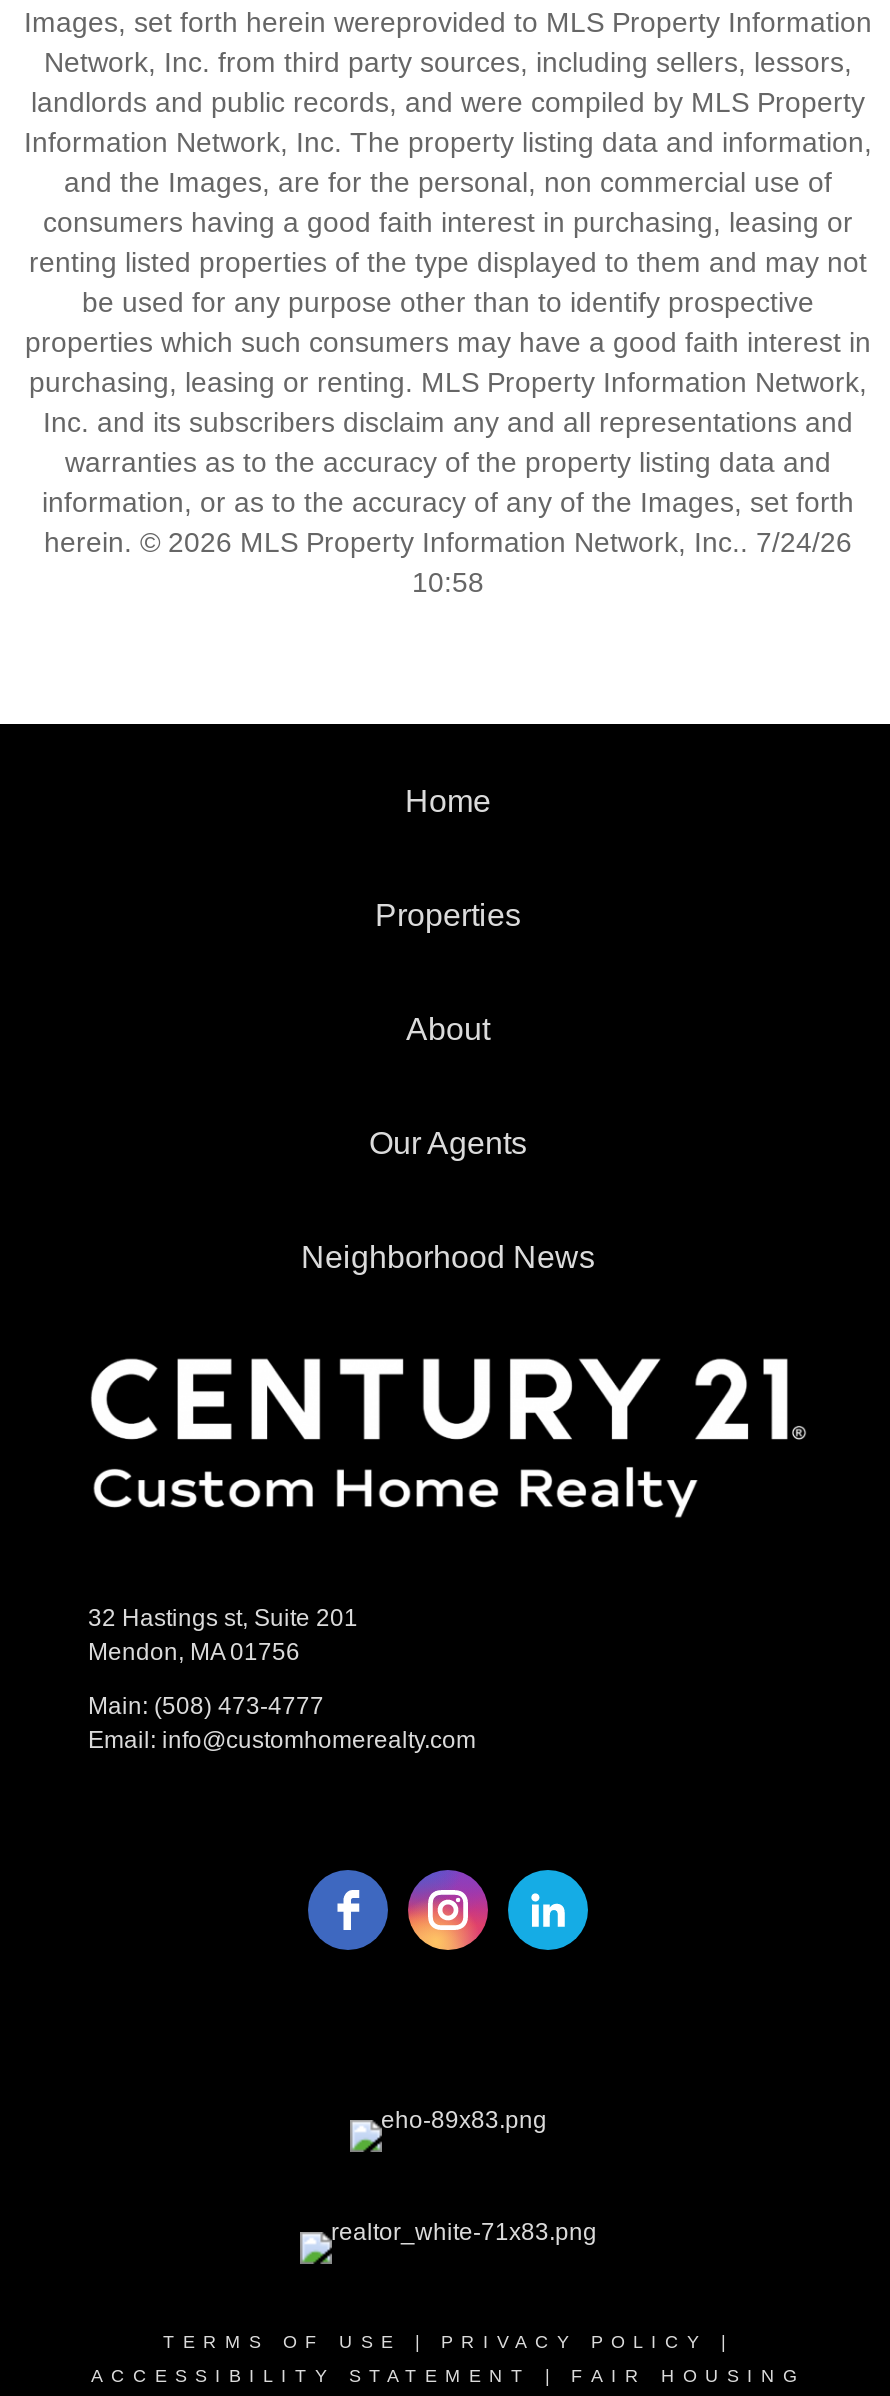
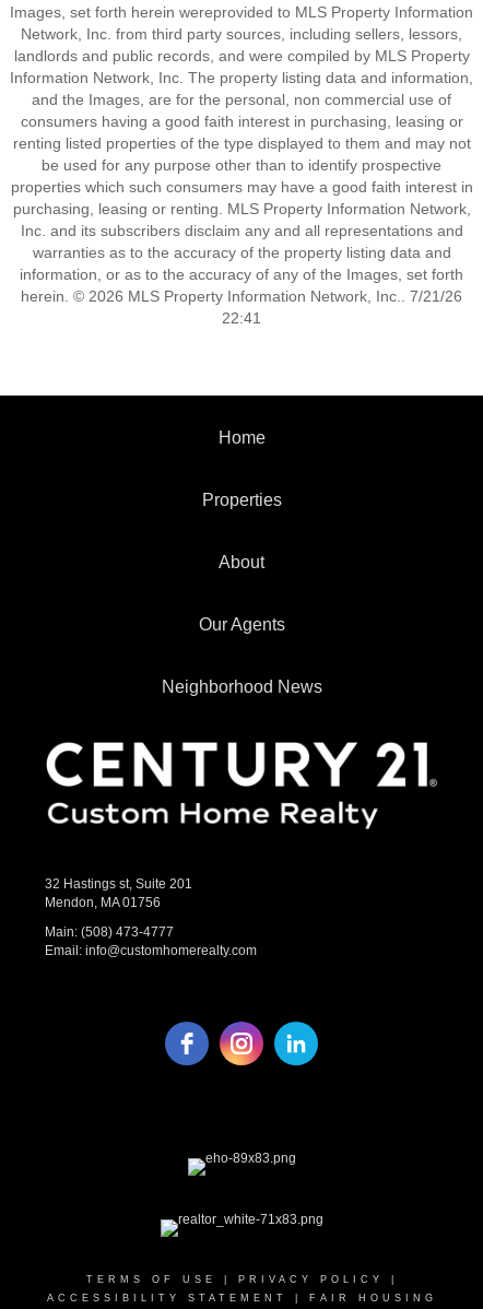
- herein. © 2026 MLS Property Information Network, Inc.. 7/24/26
+ herein. © 2026 MLS Property Information Network, Inc.. 7/21/26

- 10:58
+ 22:41
